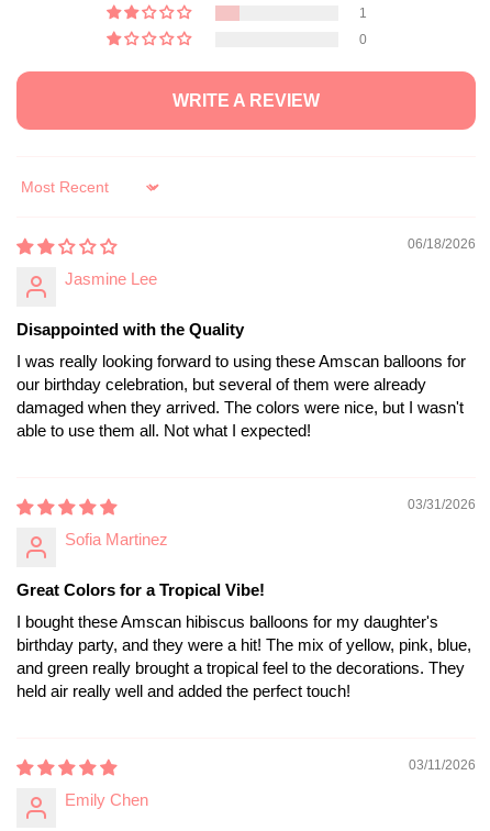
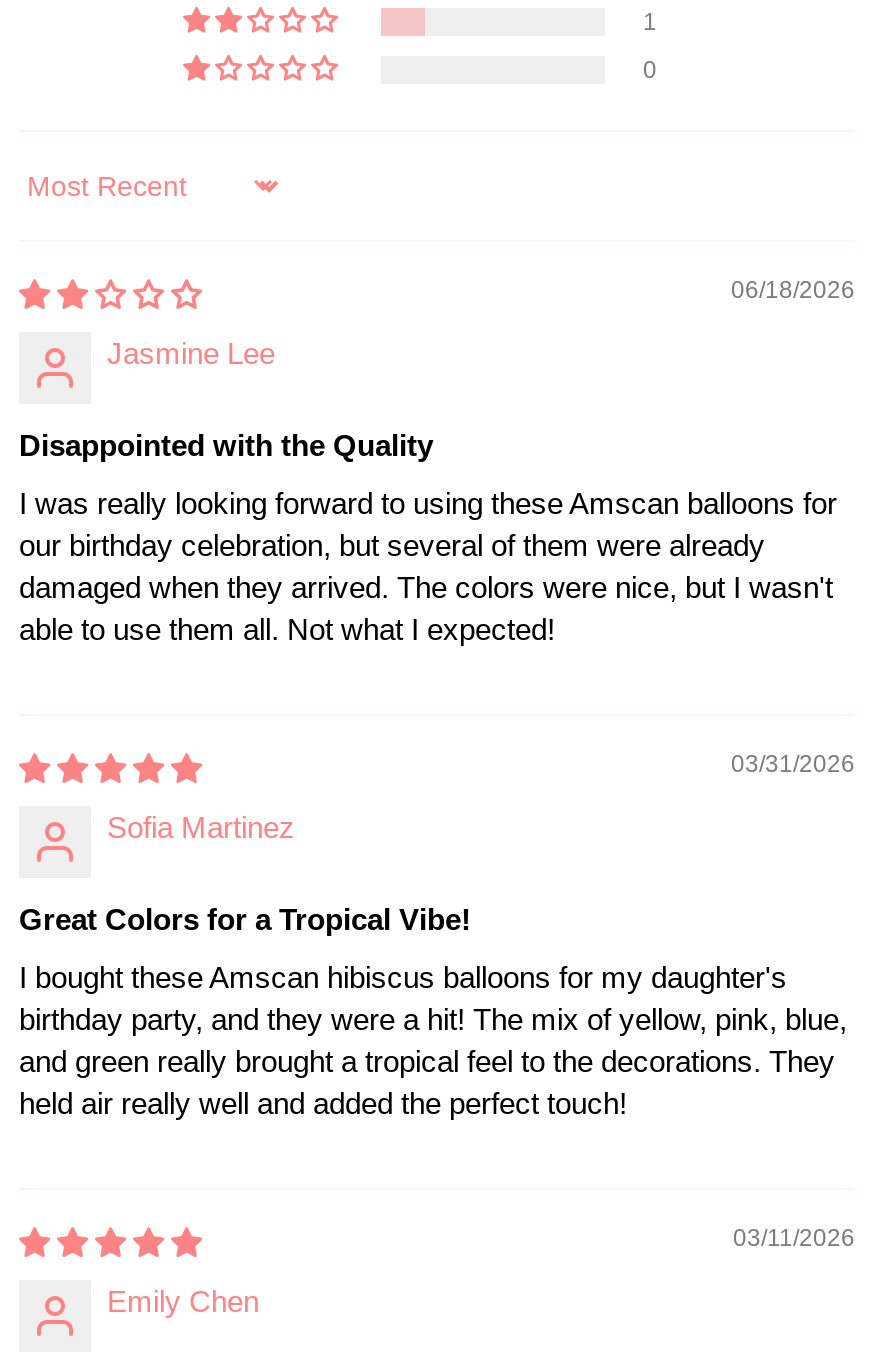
- WRITE A REVIEW
